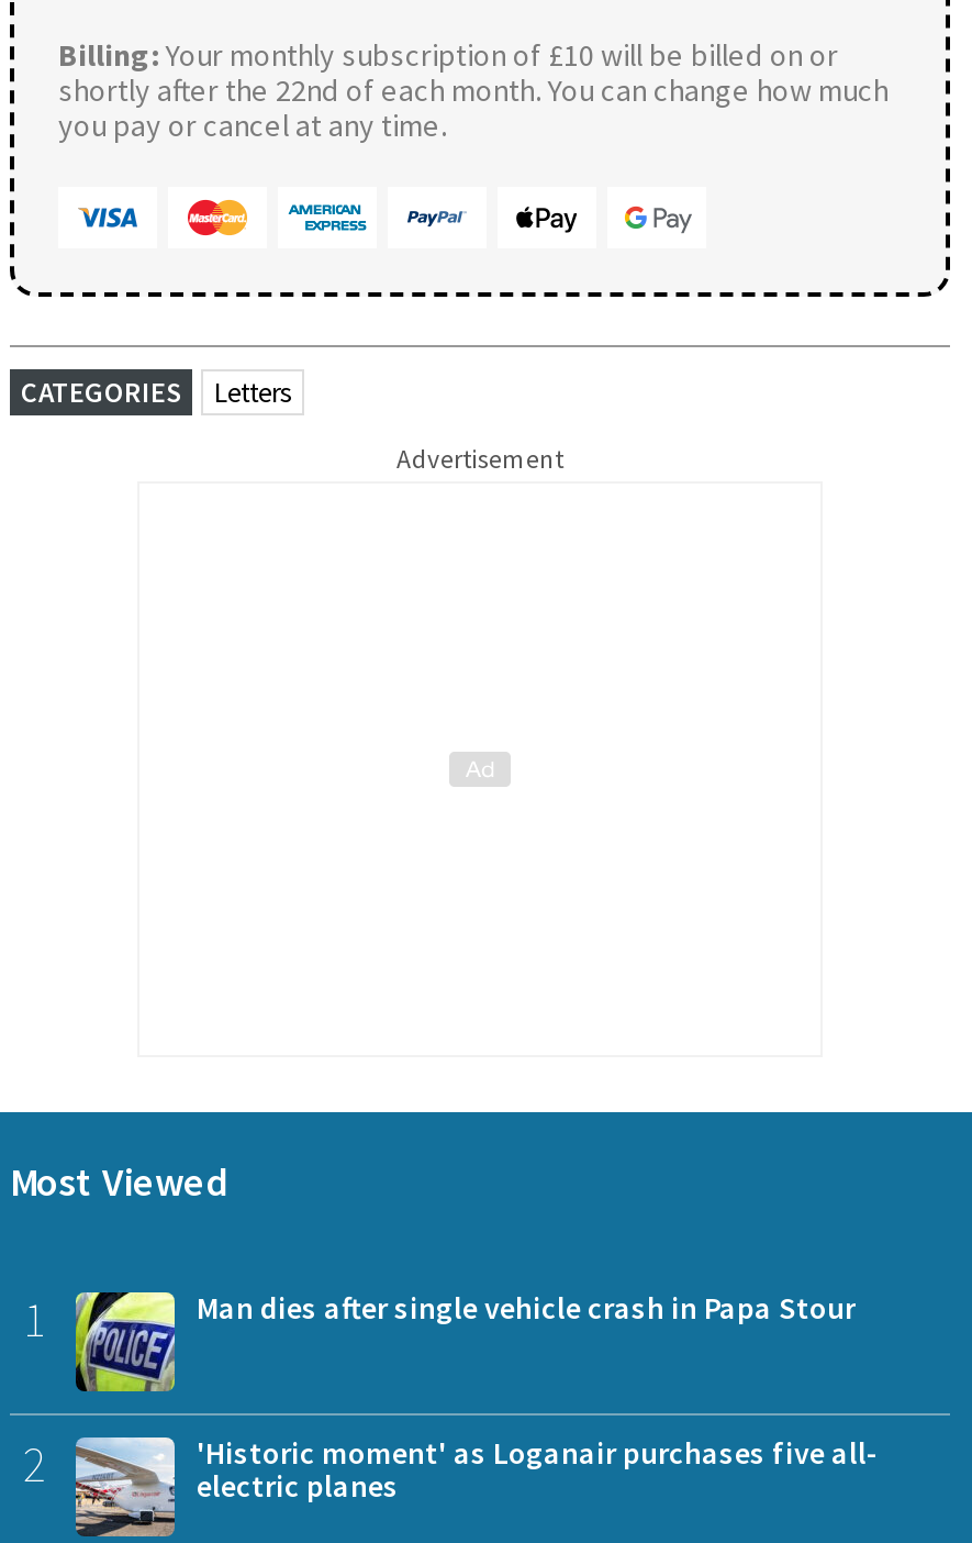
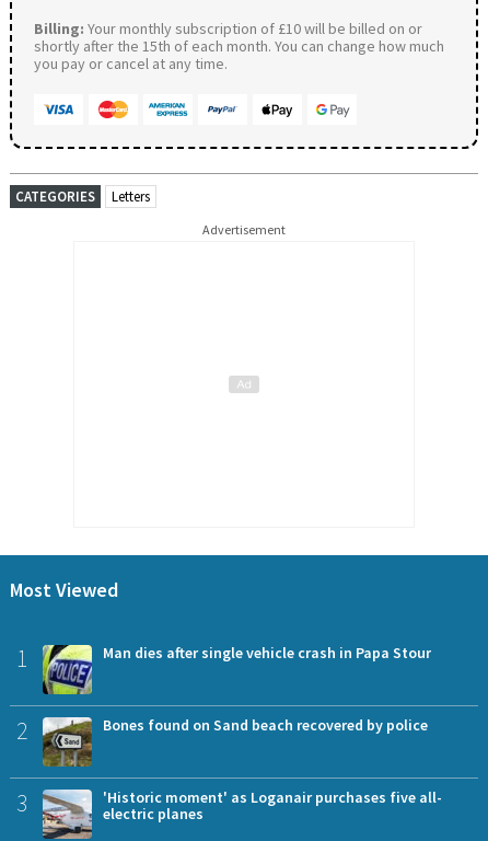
- shortly after the 22nd of each month. You can change how much
+ shortly after the 15th of each month. You can change how much

+ [image]
+ Bones found on Sand beach recovered by police
+ 3
